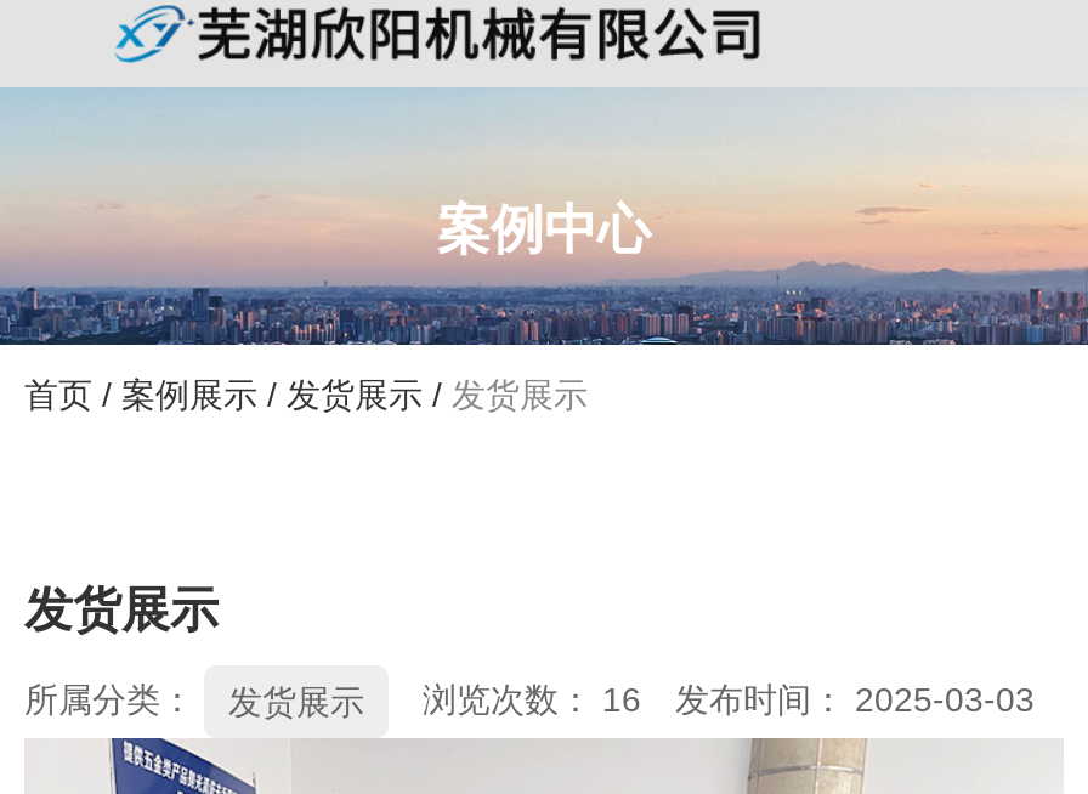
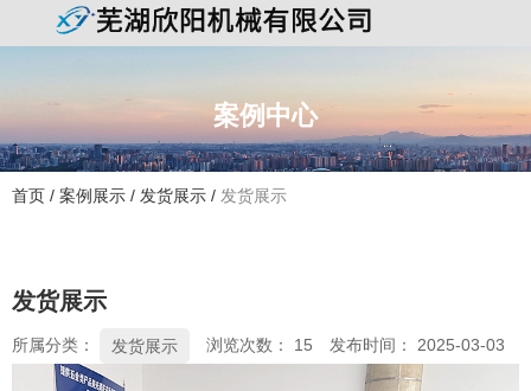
- 所属分类： 发货展示 浏览次数：16 发布时间： 2025-03-03
+ 所属分类： 发货展示 浏览次数：15 发布时间： 2025-03-03
